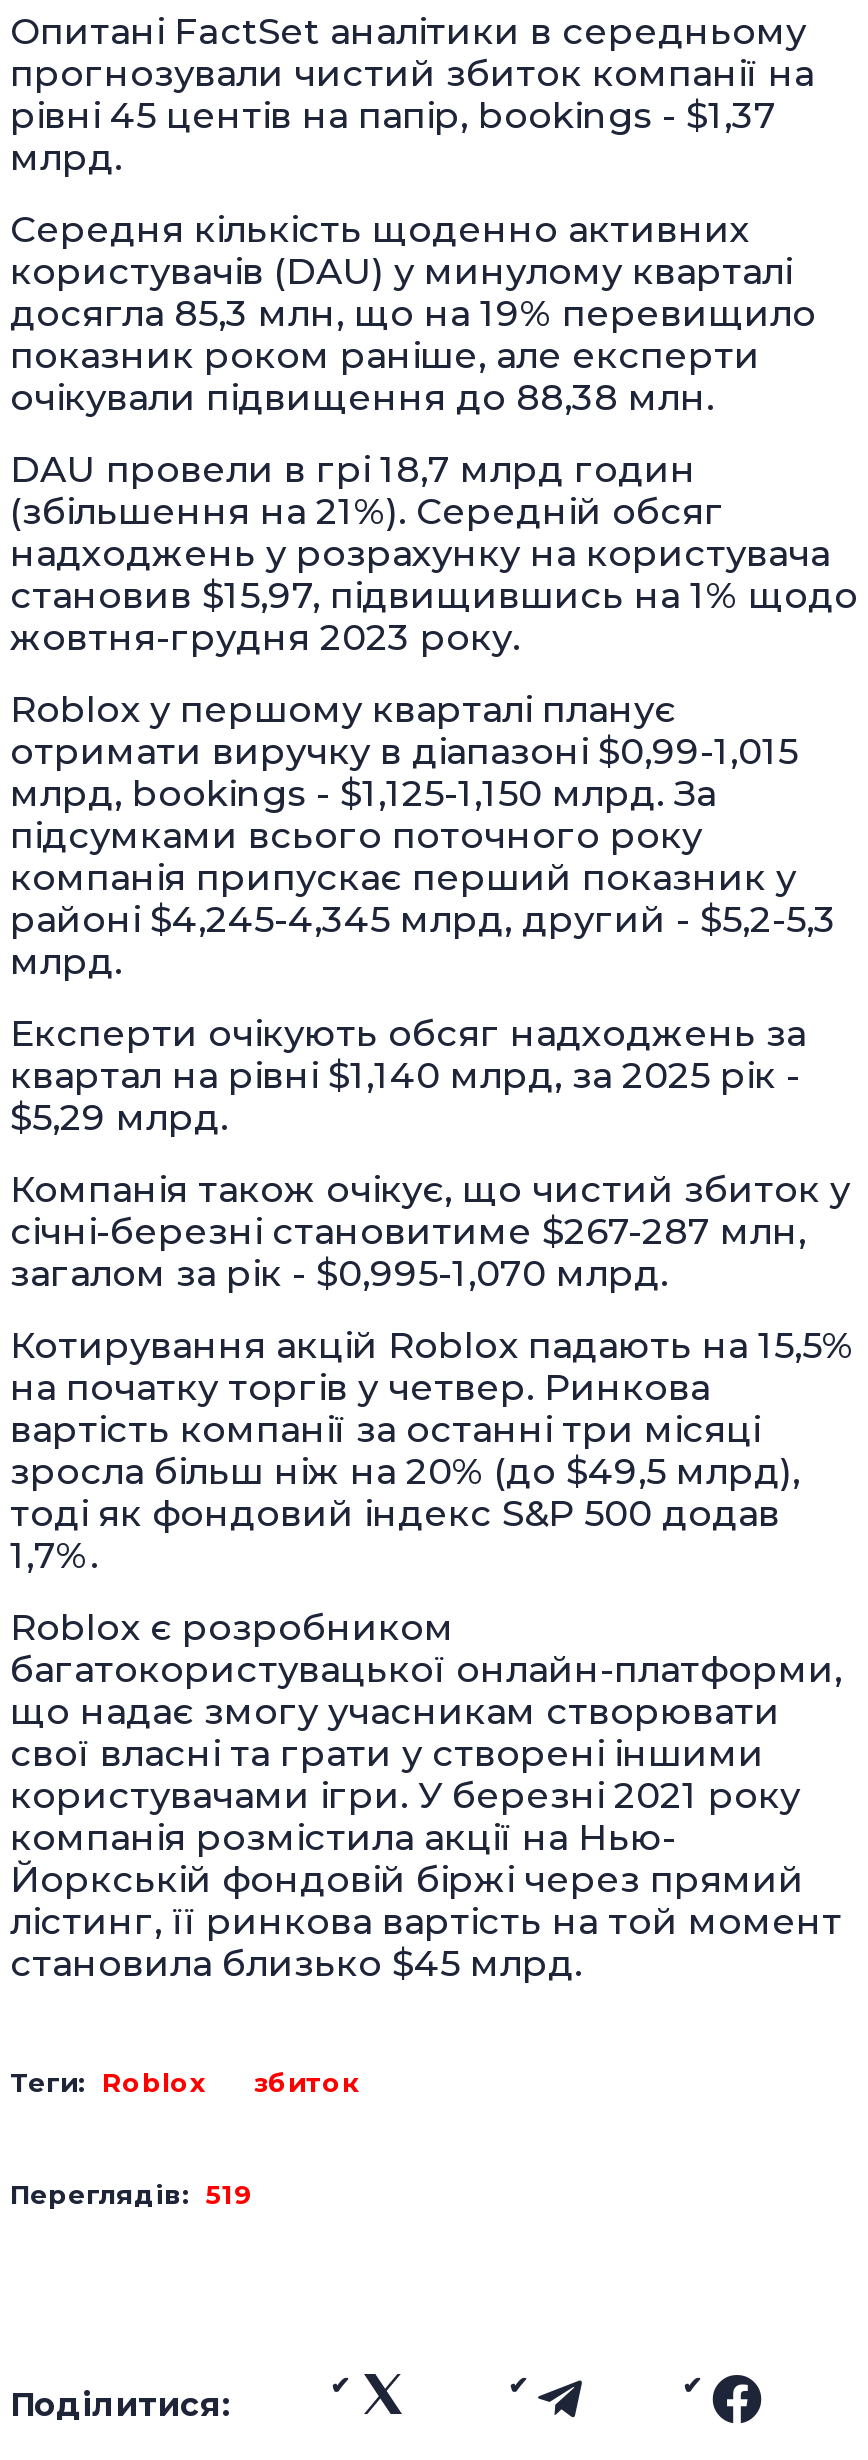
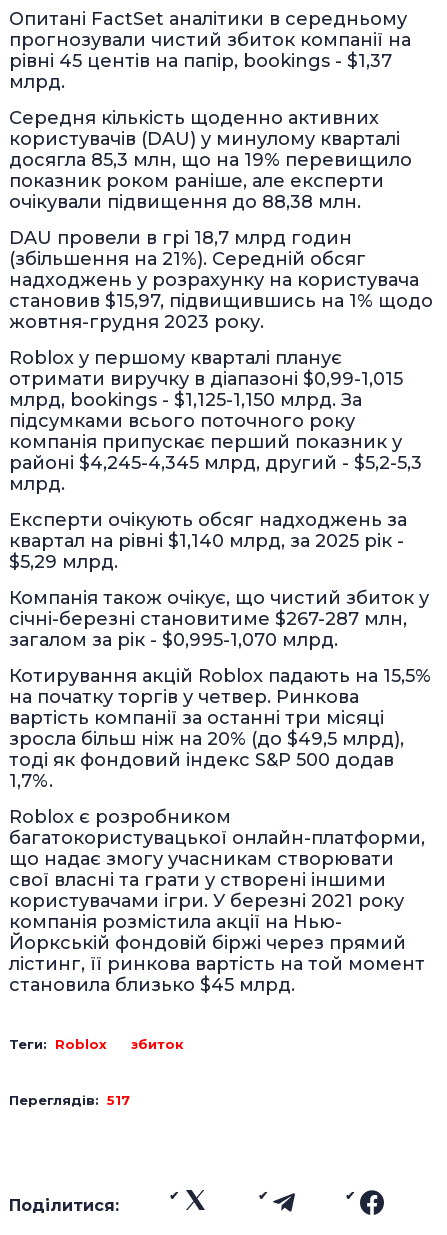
- Переглядів: 519
+ Переглядів: 517
